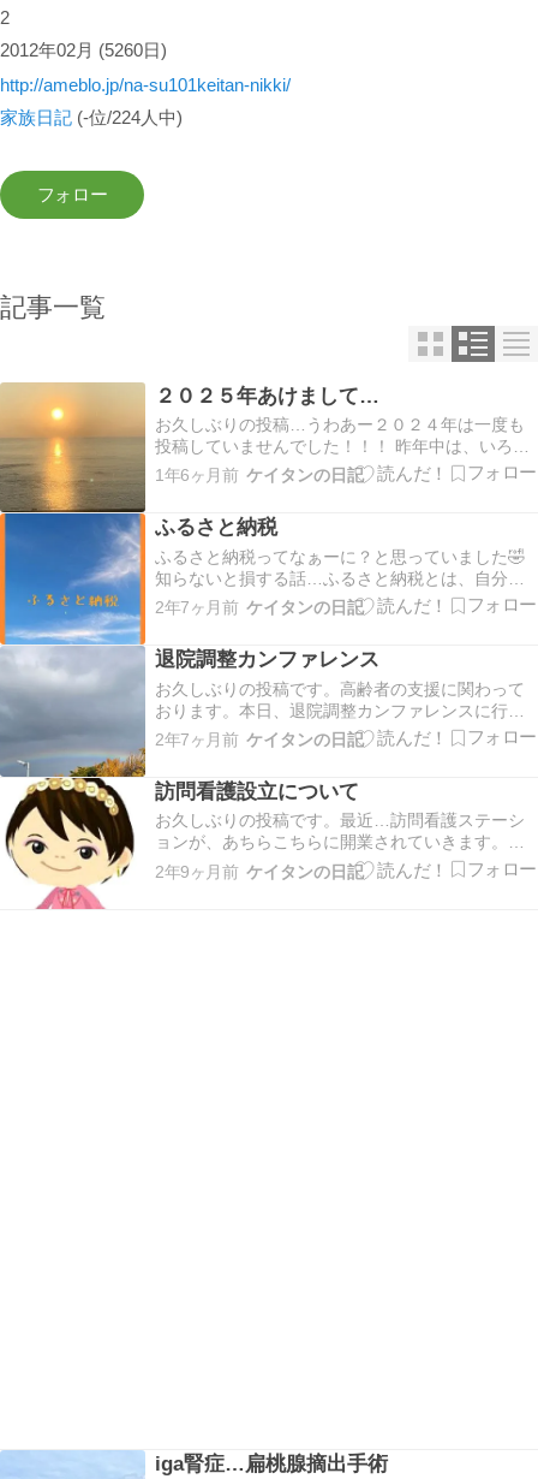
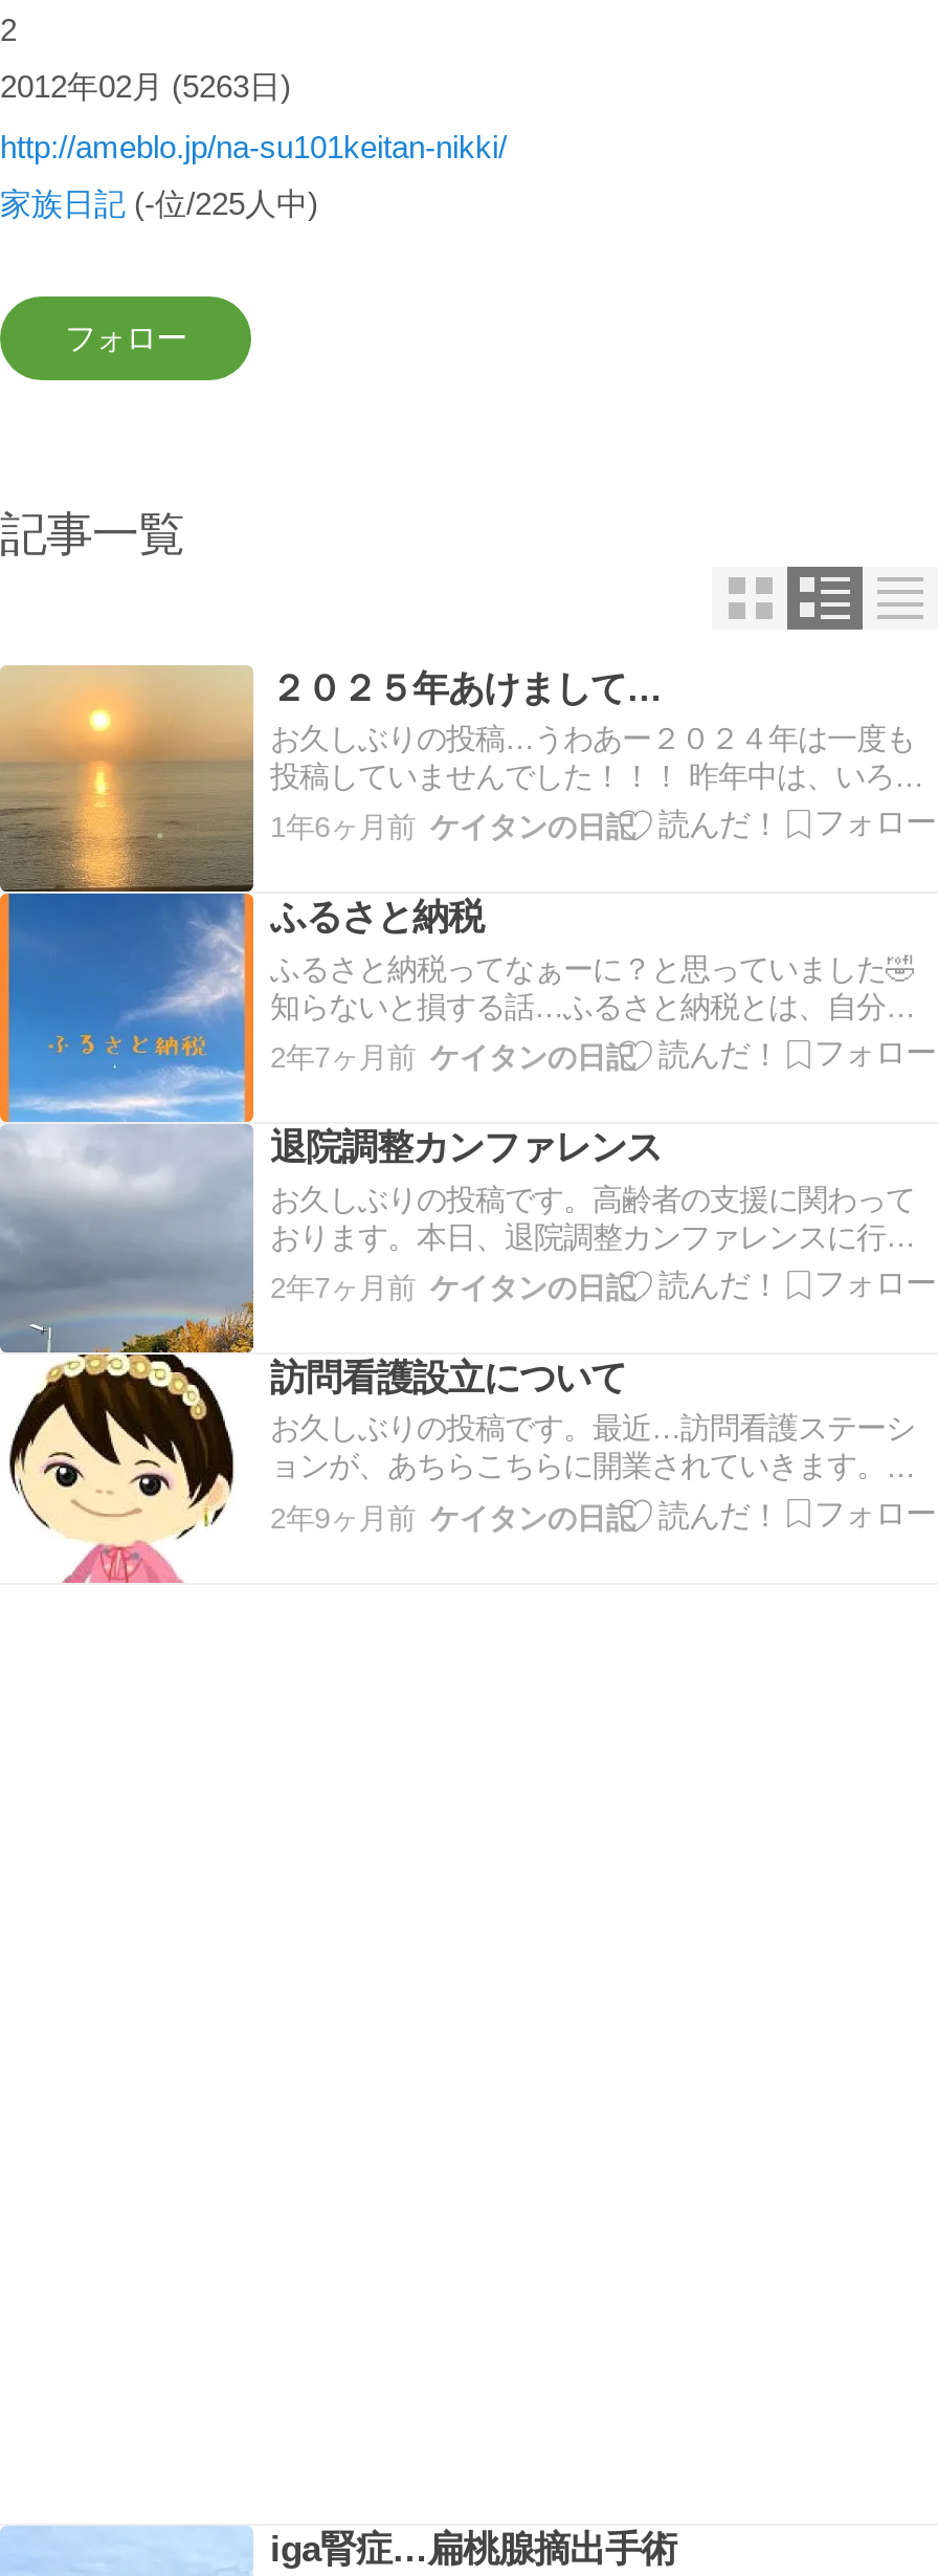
- 2012年02月 (5260日)
+ 2012年02月 (5263日)

- 家族日記 (-位/224人中)
+ 家族日記 (-位/225人中)
